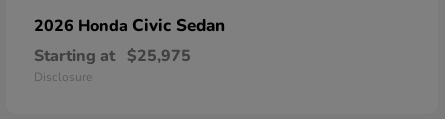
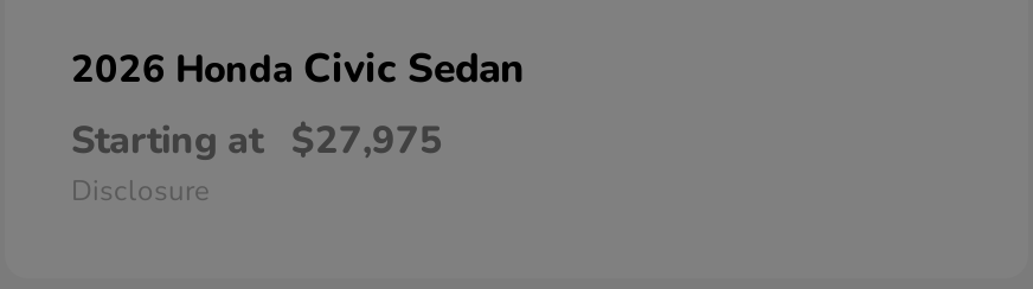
- Starting at $25,975
+ Starting at $27,975
